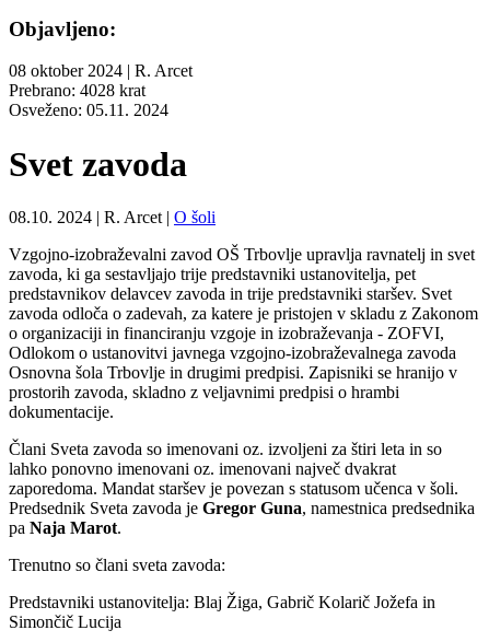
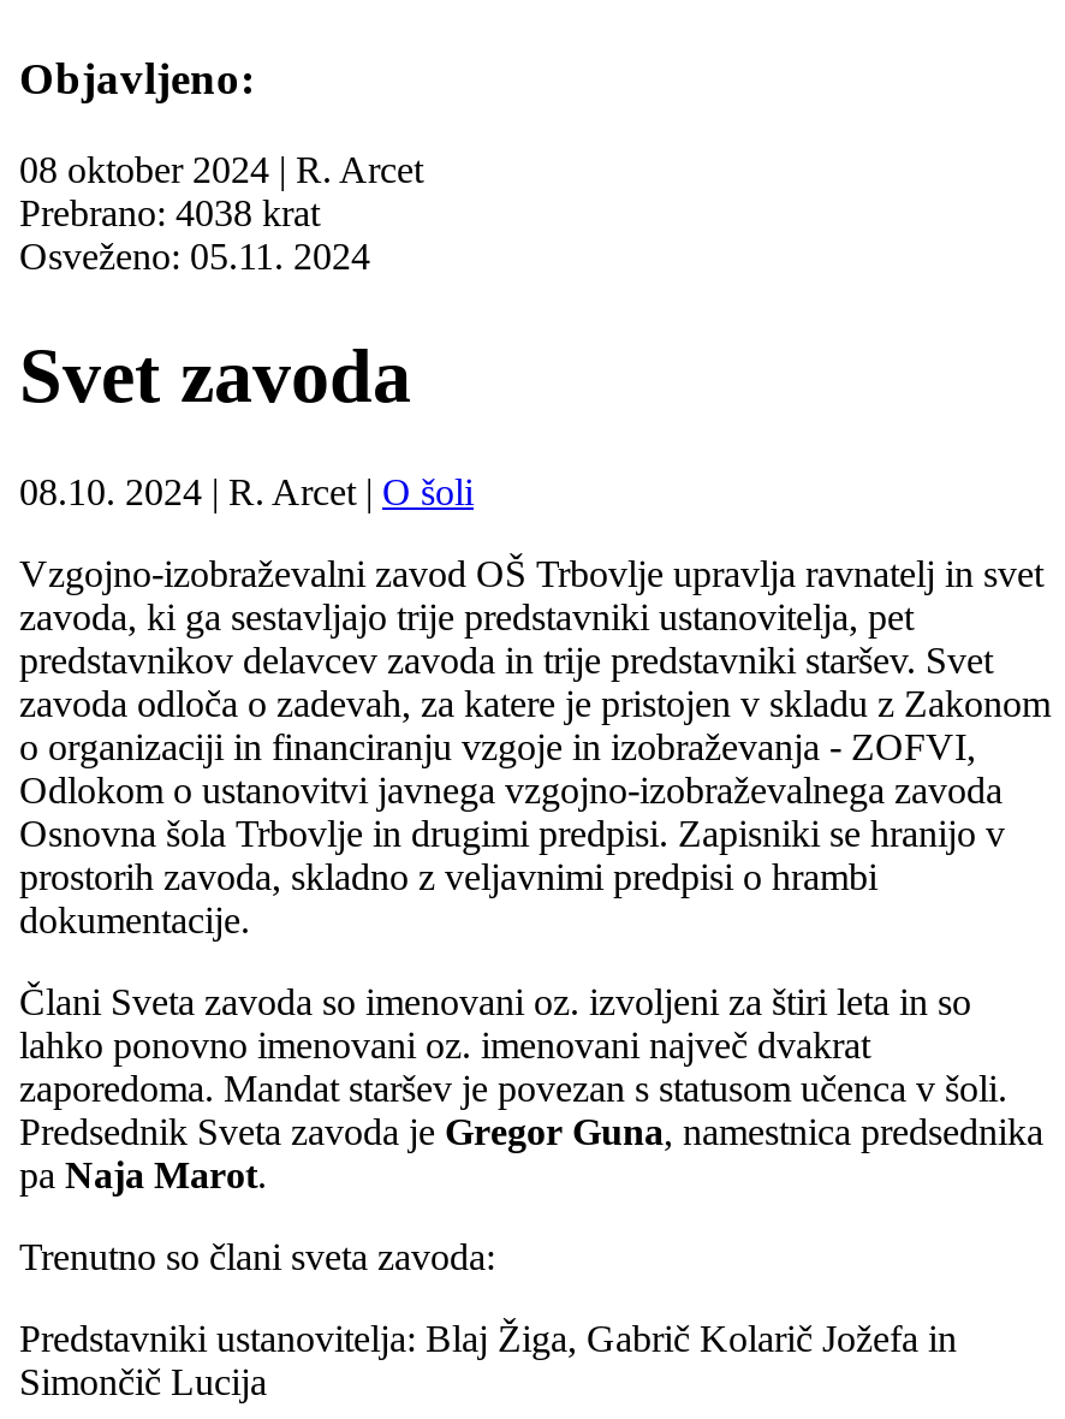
- Prebrano: 4028 krat
+ Prebrano: 4038 krat
